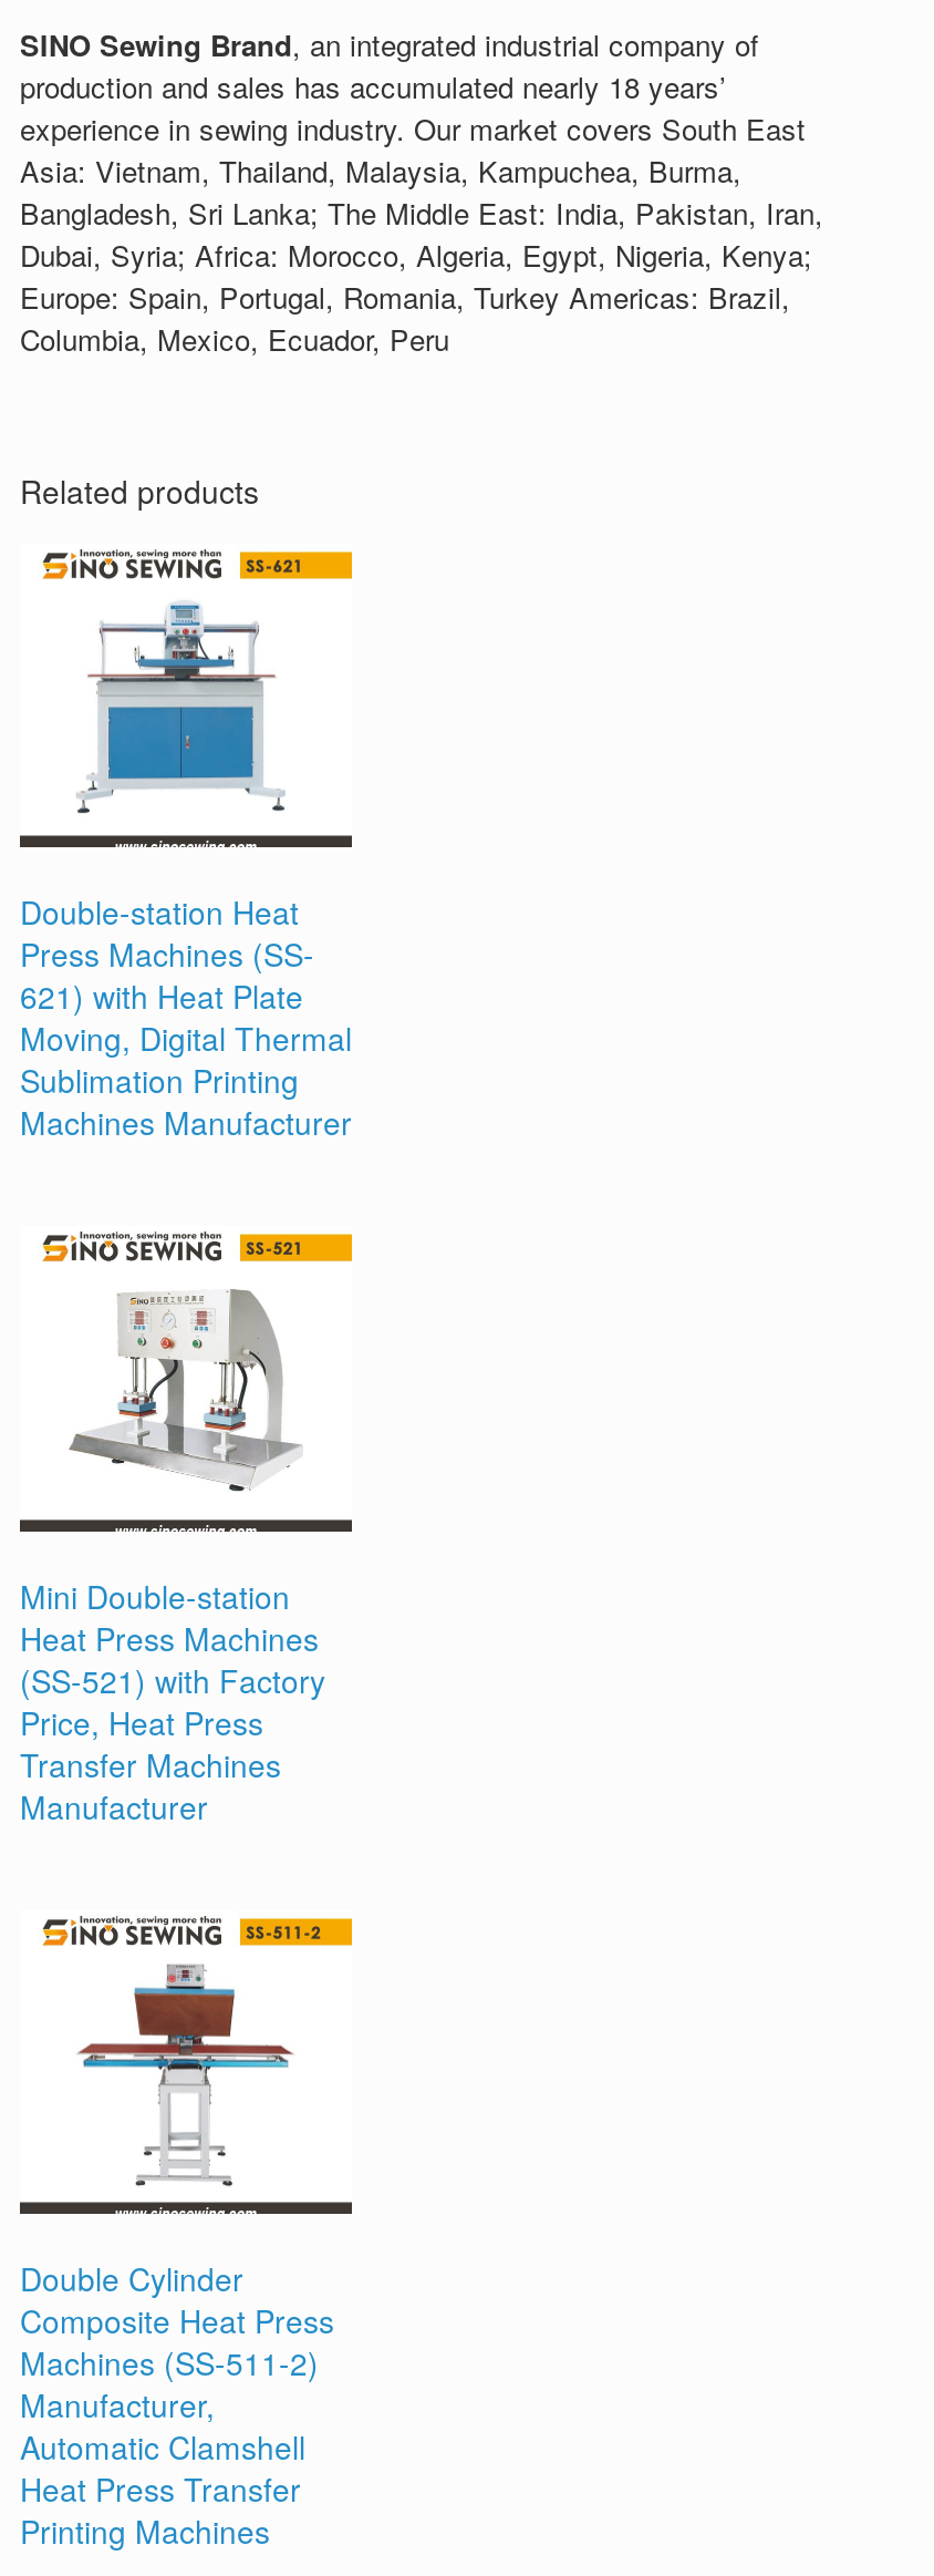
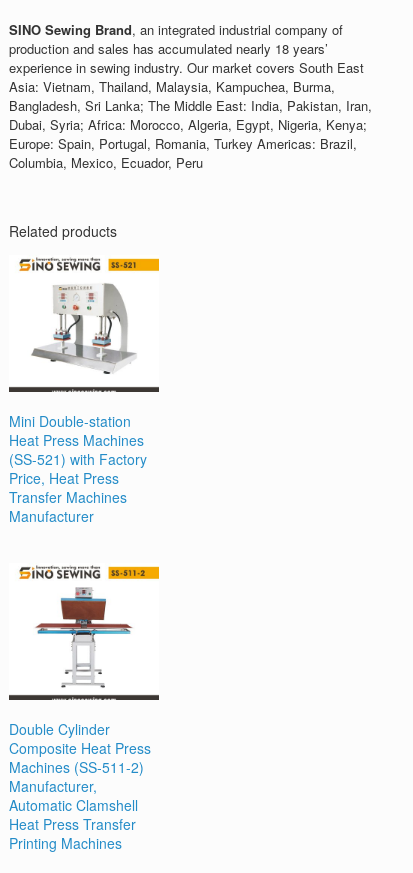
- [image]
- Double-station Heat
- Press Machines (SS-
- 621) with Heat Plate
- Moving, Digital Thermal
- Sublimation Printing
- Machines Manufacturer
